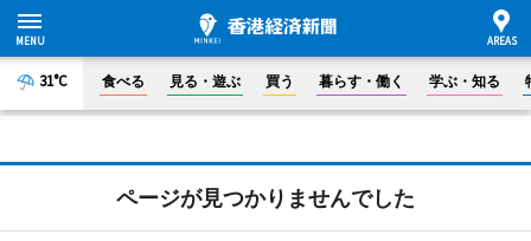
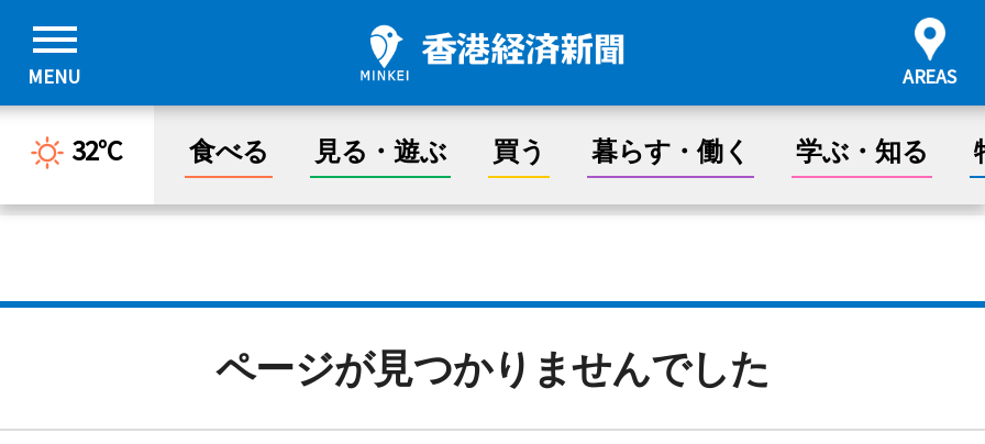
- 31°C
+ 32°C
